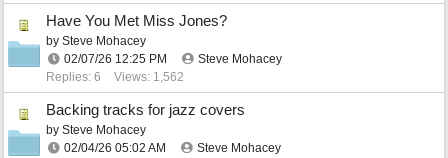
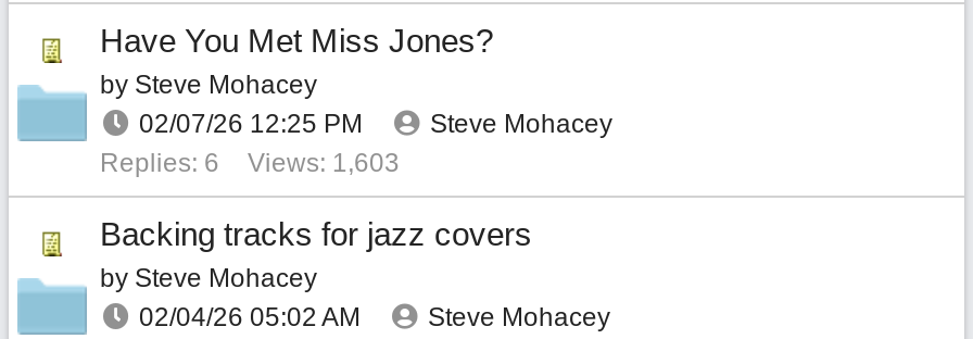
- Replies: 6 Views: 1,562
+ Replies: 6 Views: 1,603
